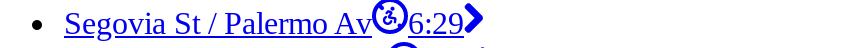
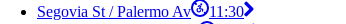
- Segovia St / Palermo Av 6:29
+ Segovia St / Palermo Av 11:30
